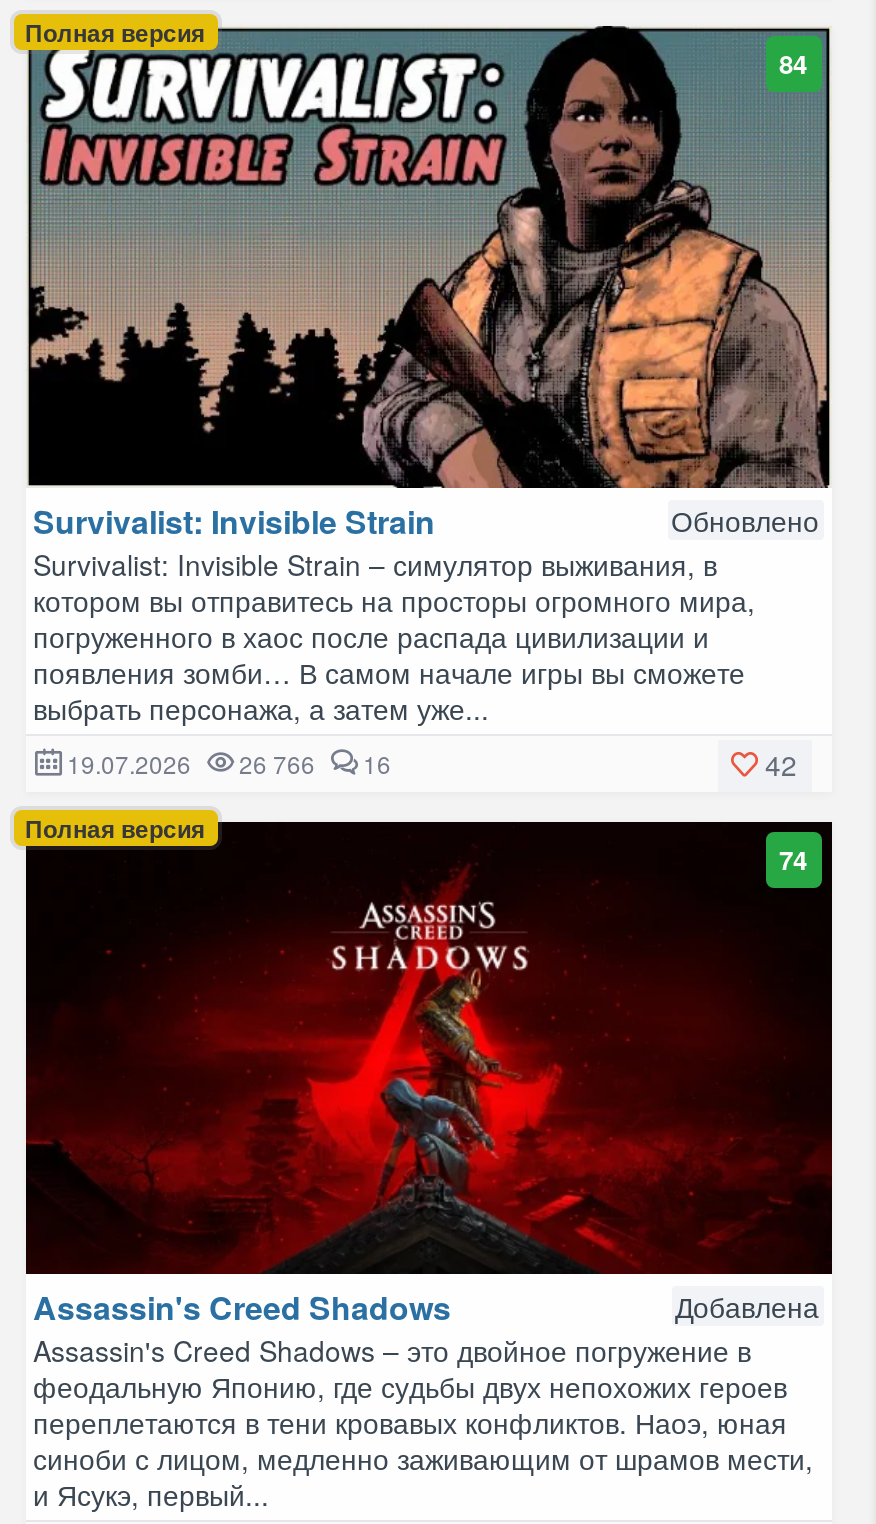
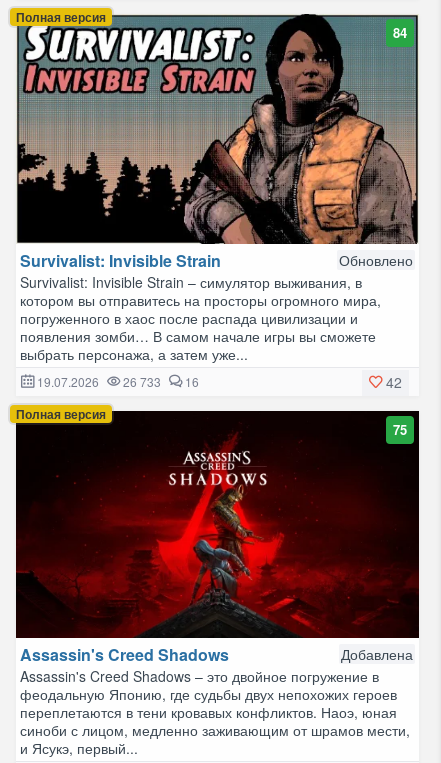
- 19.07.2026 26 766 16
+ 19.07.2026 26 733 16

- 74
+ 75
